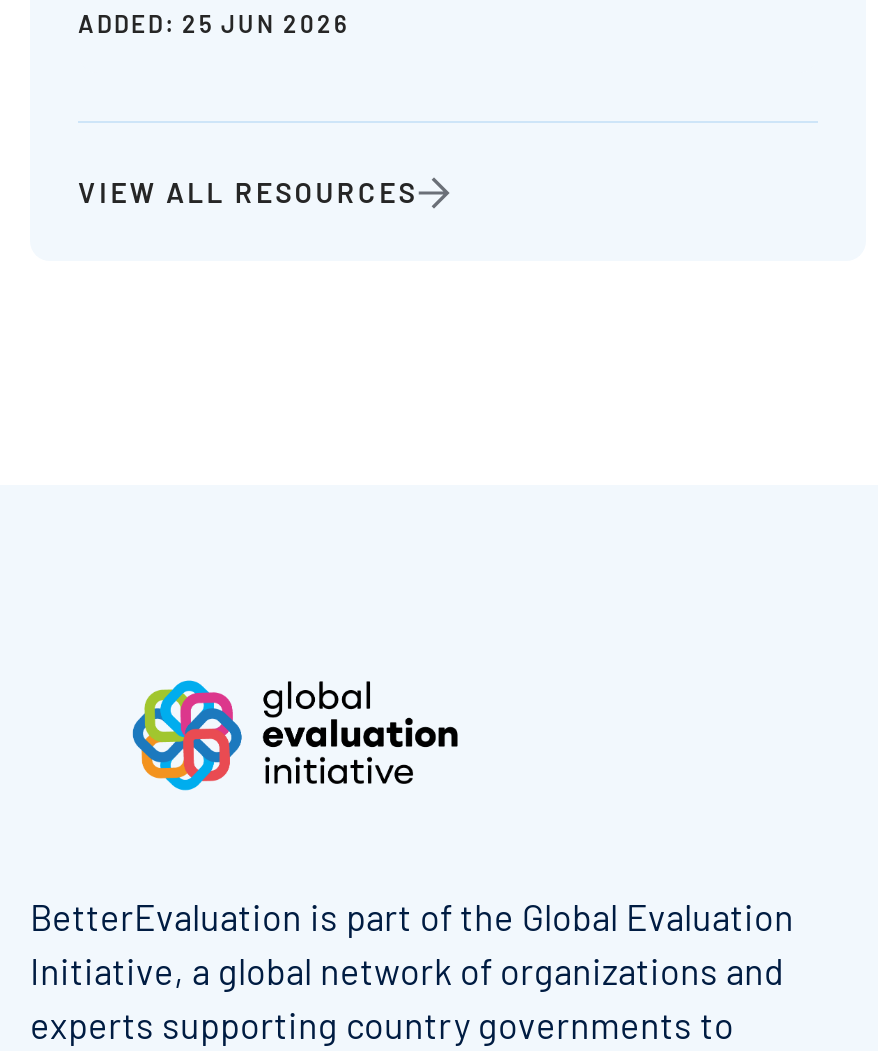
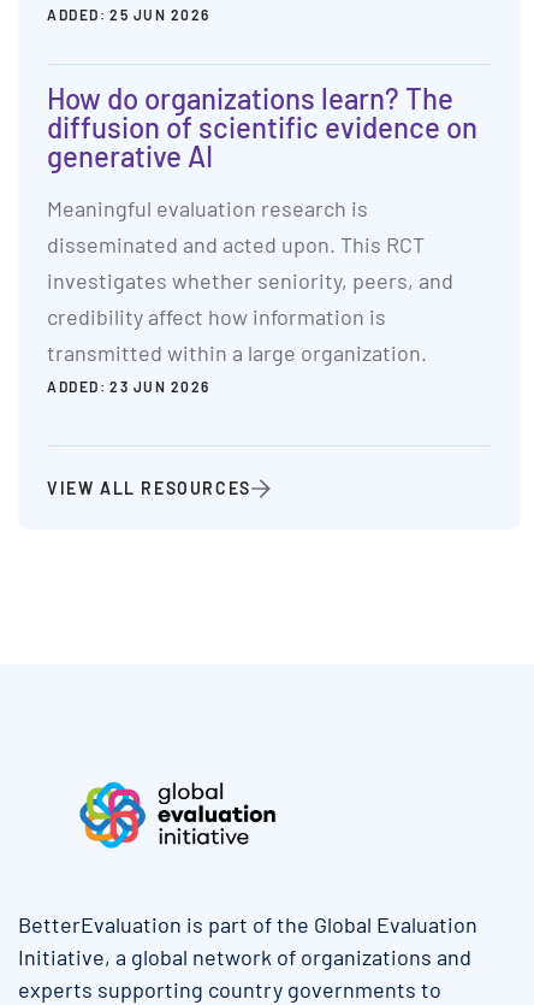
+ How do organizations learn? The
+ diffusion of scientific evidence on
+ generative AI
+ Meaningful evaluation research is
+ disseminated and acted upon. This RCT
+ investigates whether seniority, peers, and
+ credibility affect how information is
+ transmitted within a large organization.
+ ADDED: 23 JUN 2026
